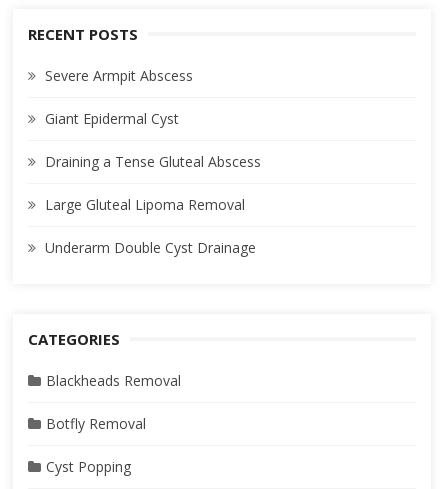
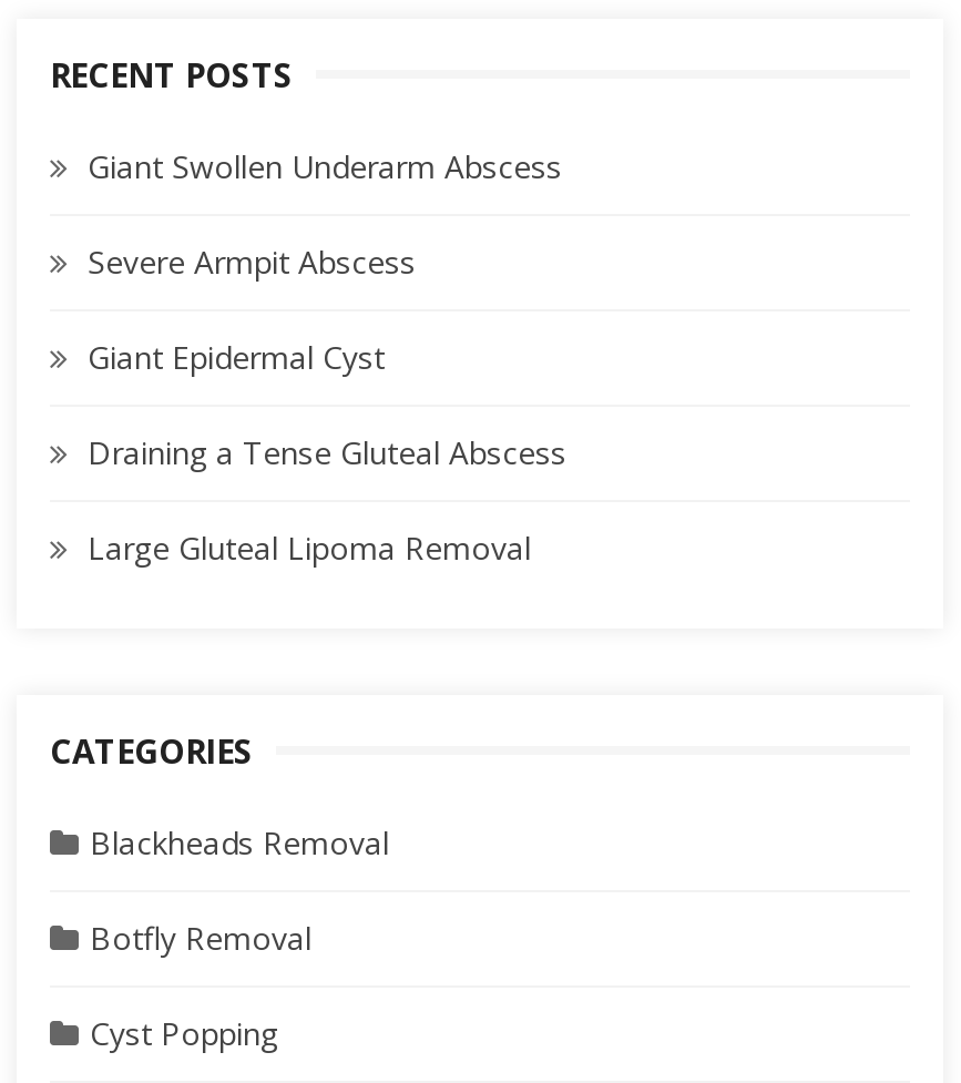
+ Giant Swollen Underarm Abscess

moved down: Severe Armpit Abscess | Giant Epidermal Cyst | Draining a Tense Gluteal Abscess | Large Gluteal Lipoma Removal

- Underarm Double Cyst Drainage
